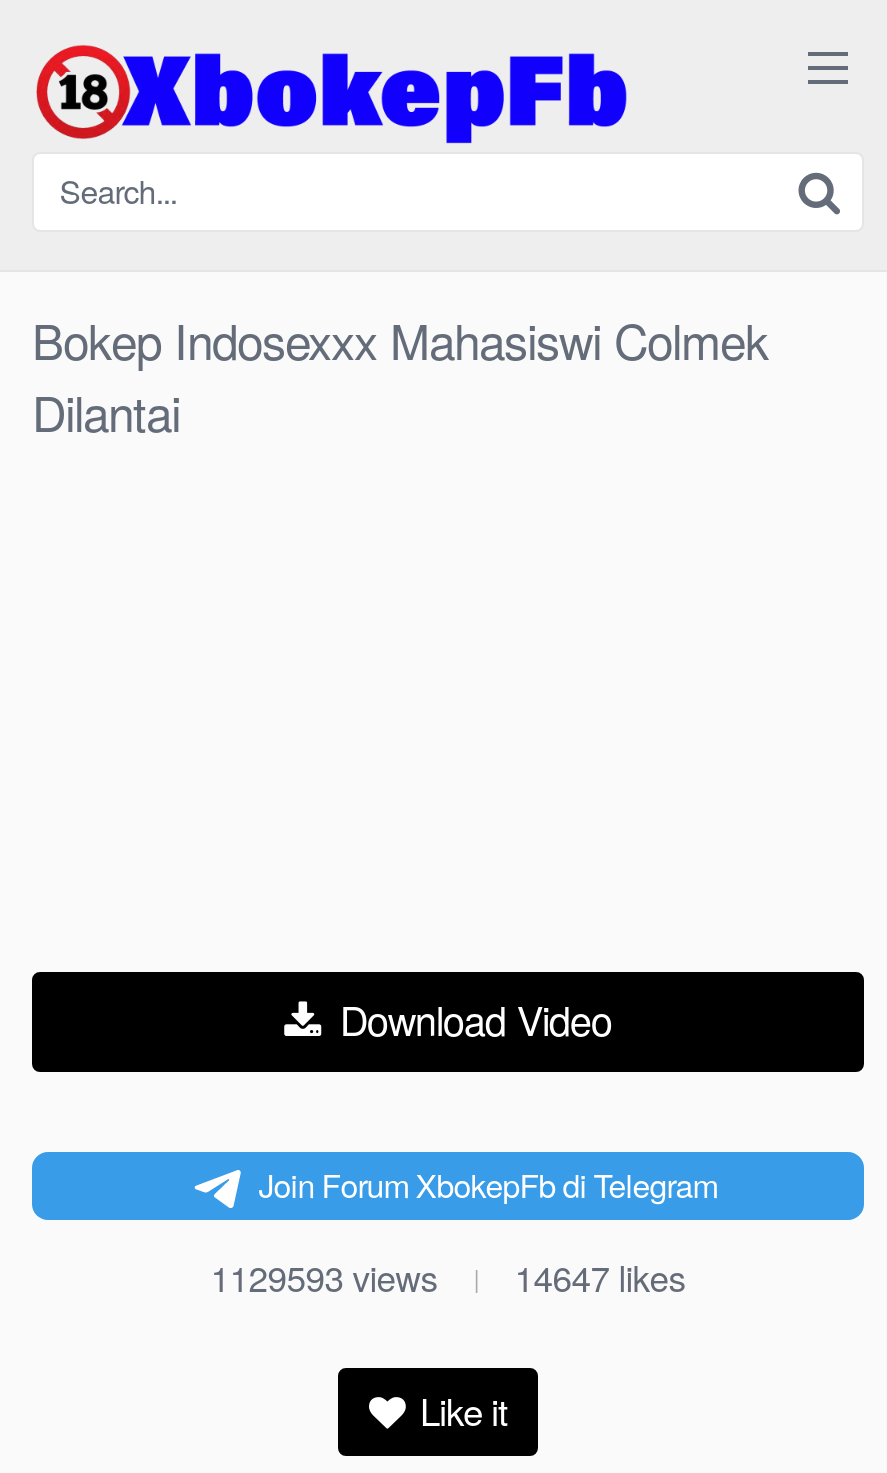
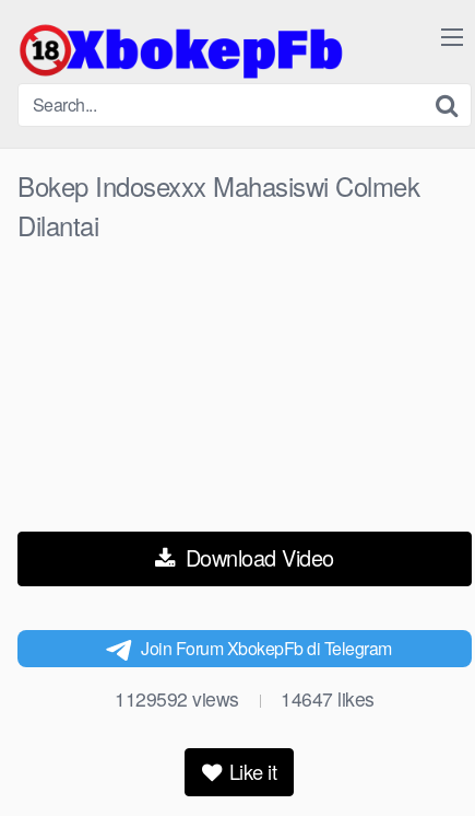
- 1129593 views
+ 1129592 views
